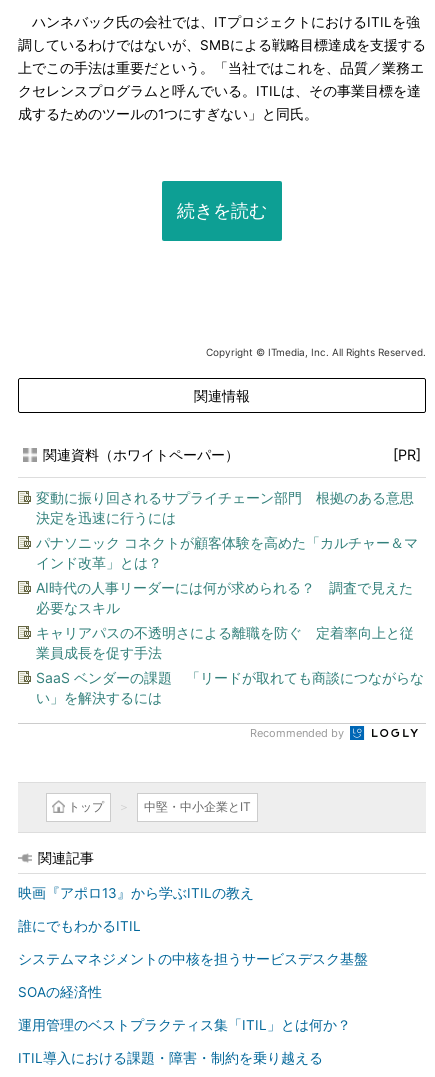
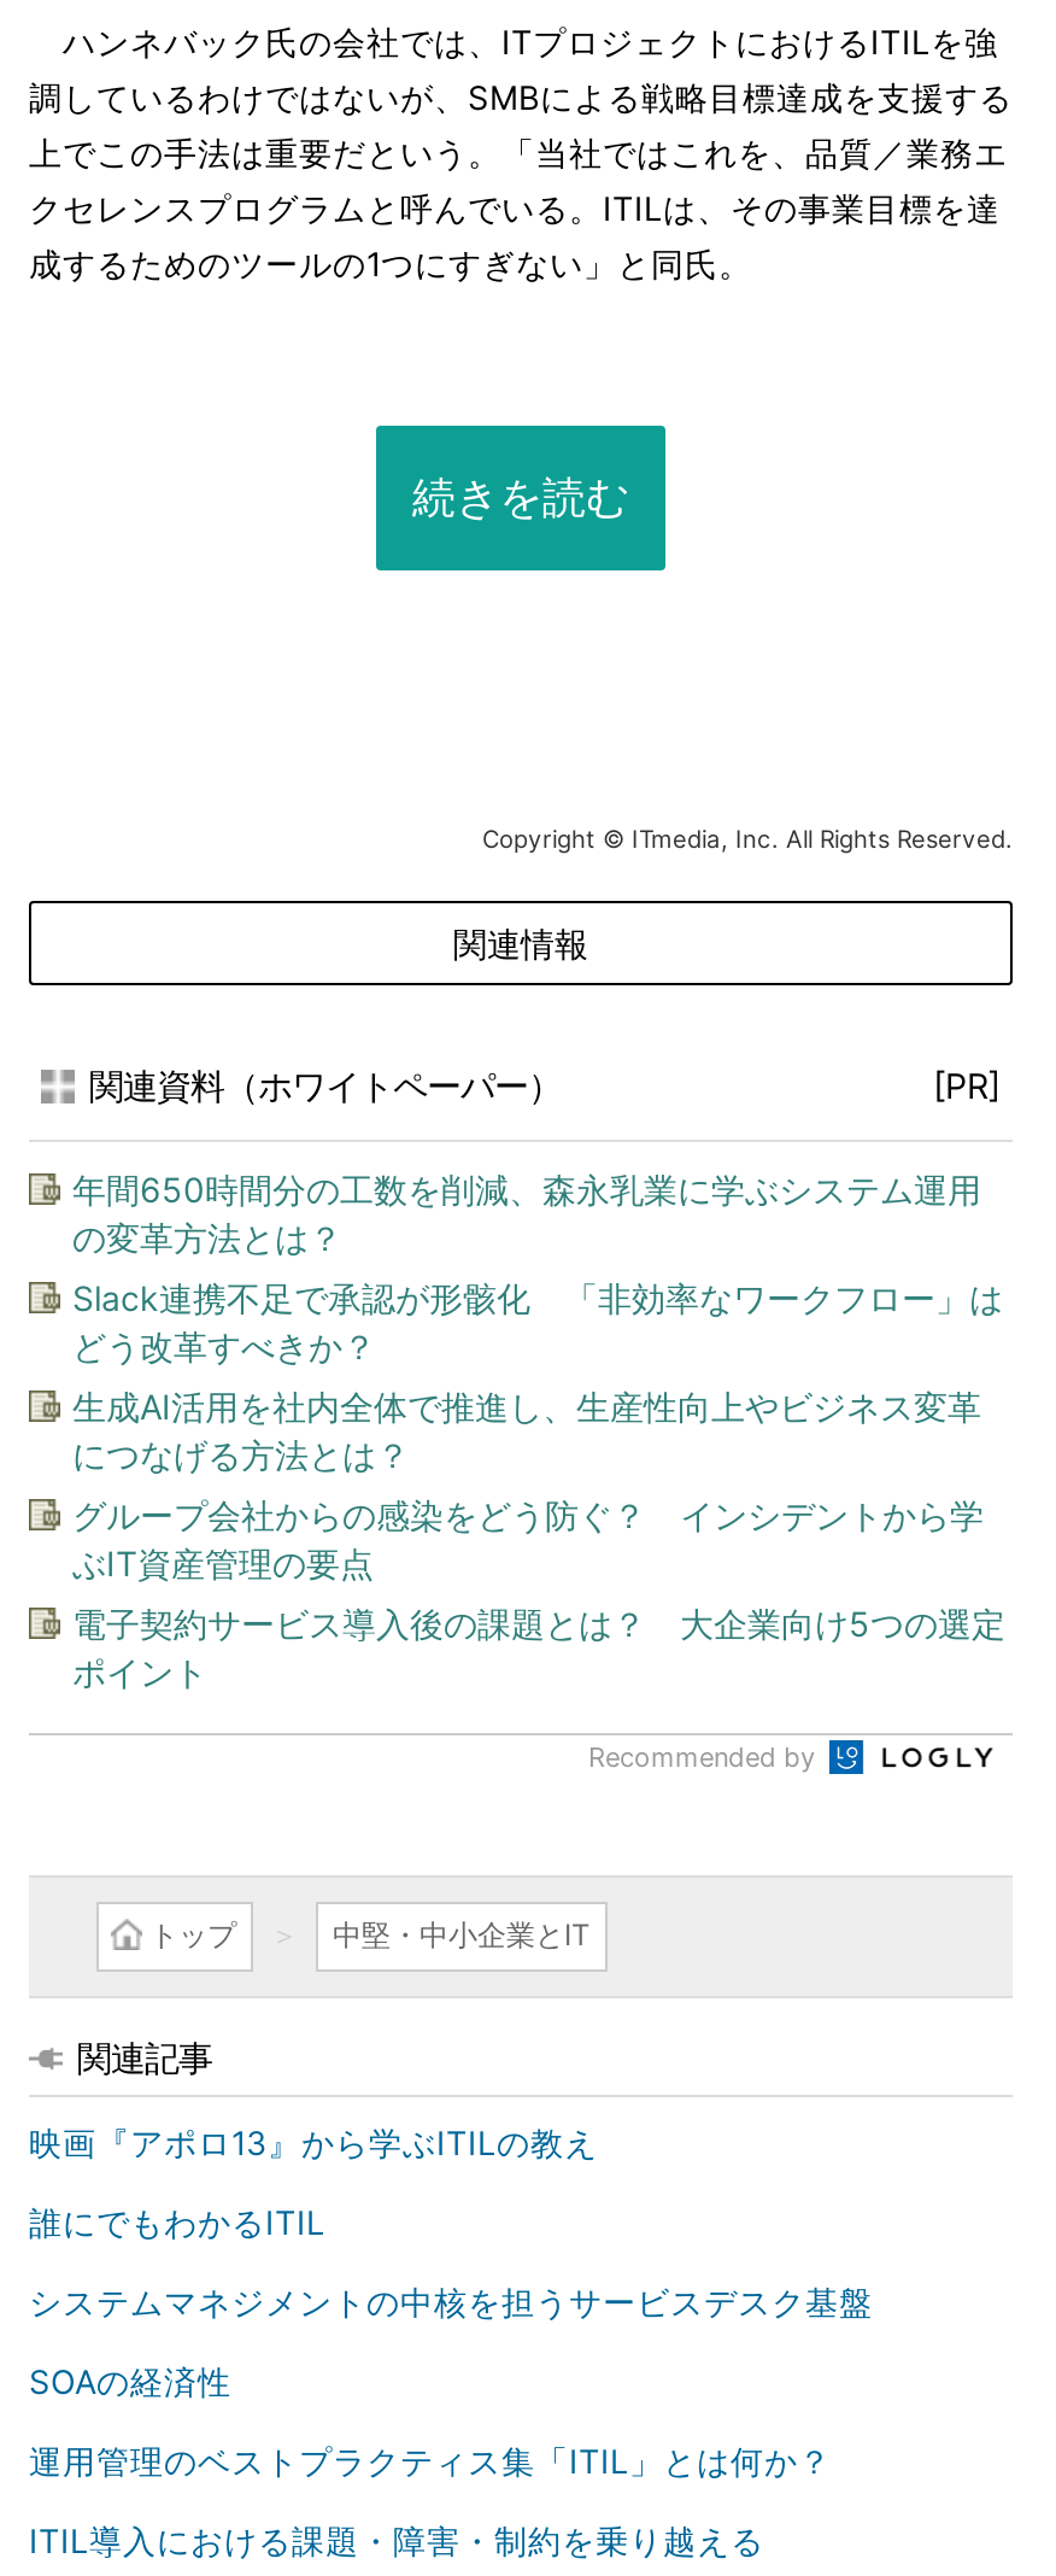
- 変動に振り回されるサプライチェーン部門 根拠のある意思
- 決定を迅速に行うには
+ 年間650時間分の工数を削減、森永乳業に学ぶシステム運用
+ の変革方法とは？

- パナソニック コネクトが顧客体験を高めた「カルチャー＆マ
- インド改革」とは？
+ Slack連携不足で承認が形骸化 「非効率なワークフロー」は
+ どう改革すべきか？

- AI時代の人事リーダーには何が求められる？ 調査で見えた
- 必要なスキル
+ 生成AI活用を社内全体で推進し、生産性向上やビジネス変革
+ につなげる方法とは？

- キャリアパスの不透明さによる離職を防ぐ 定着率向上と従
- 業員成長を促す手法
+ グループ会社からの感染をどう防ぐ？ インシデントから学
+ ぶIT資産管理の要点

- SaaS ベンダーの課題 「リードが取れても商談につながらな
- い」を解決するには
+ 電子契約サービス導入後の課題とは？ 大企業向け5つの選定
+ ポイント
